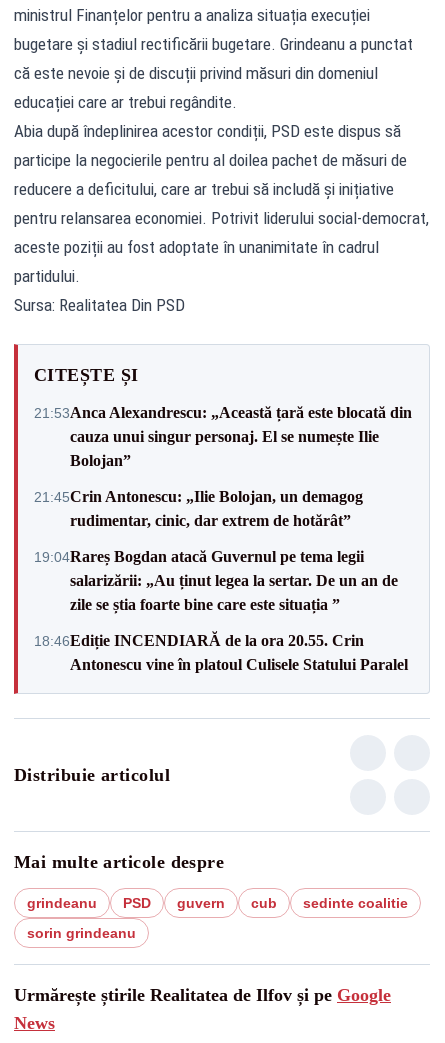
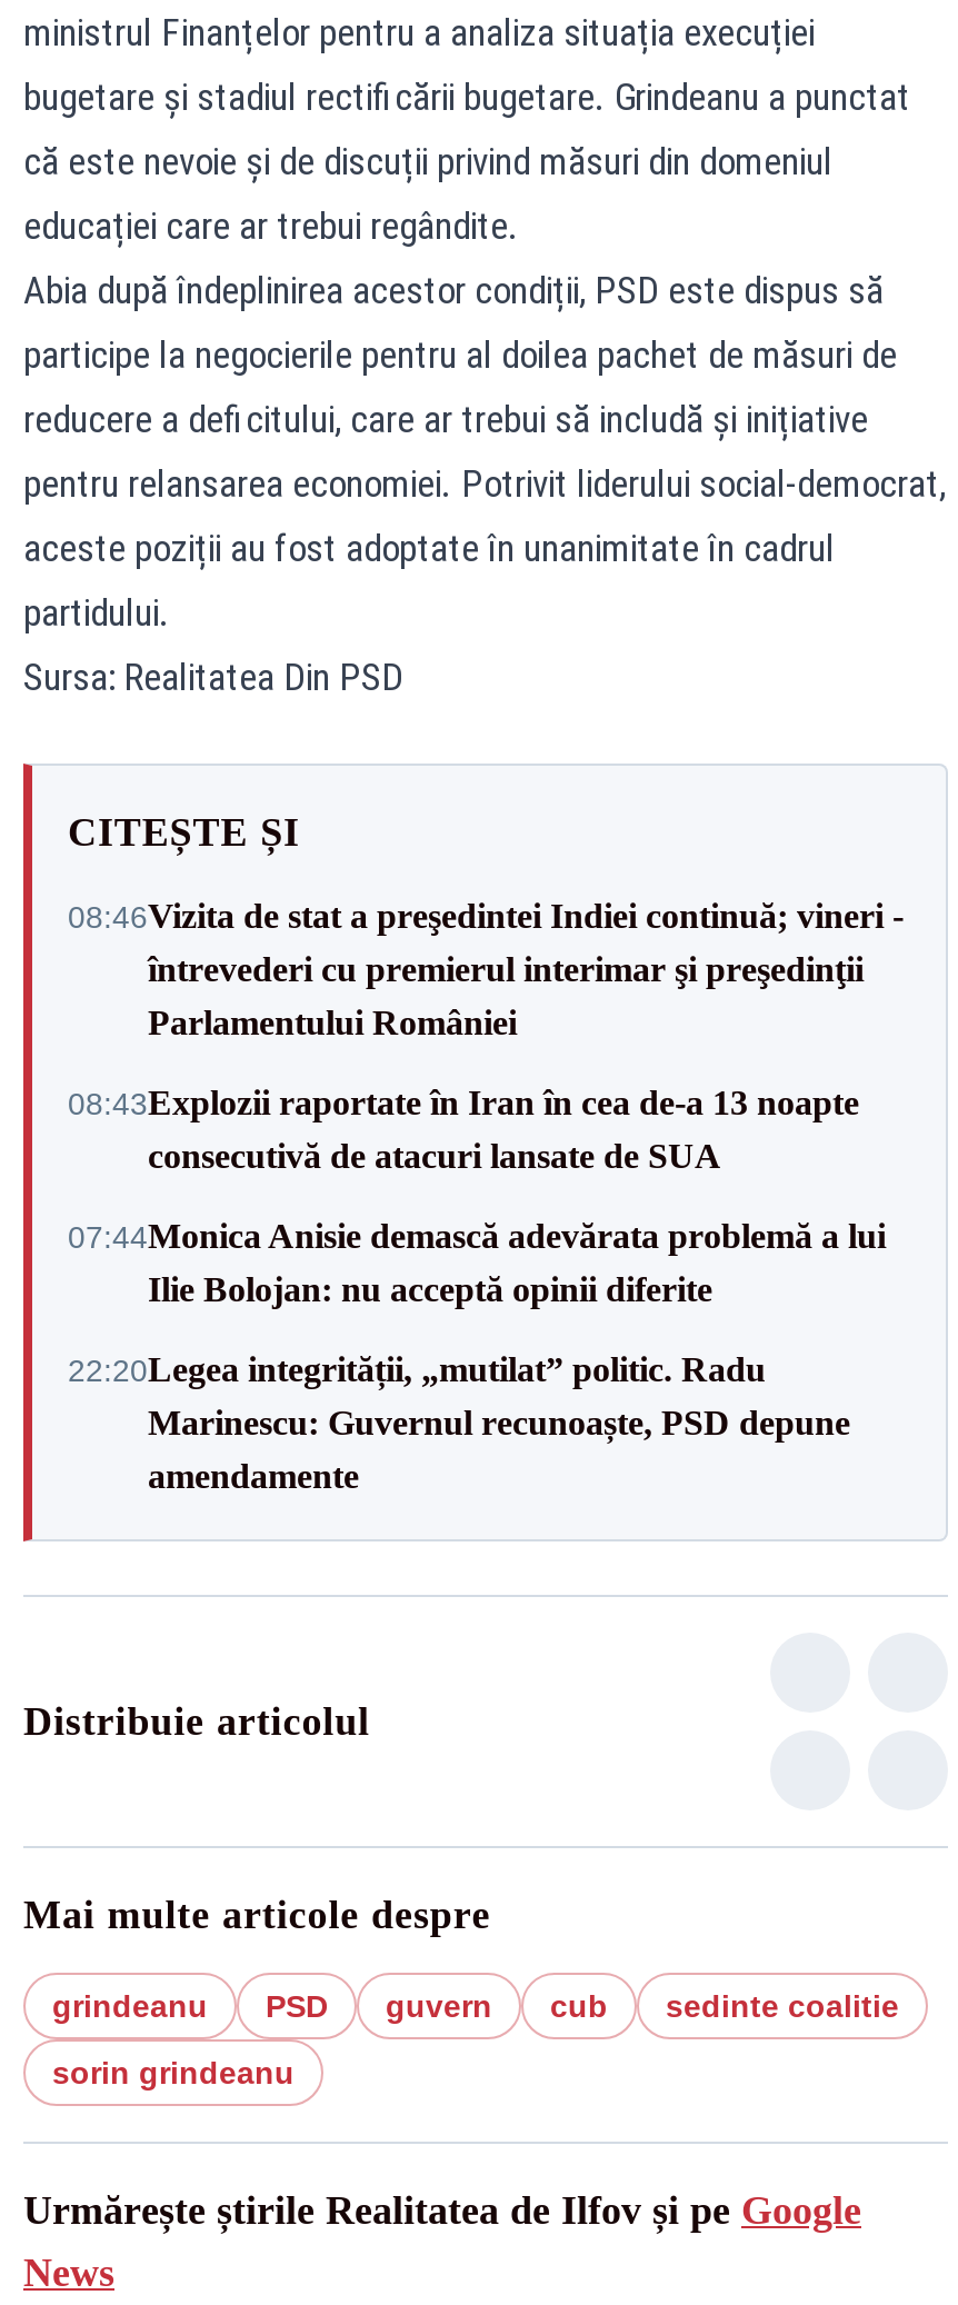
- 21:53Anca Alexandrescu: „Această țară este blocată din
- cauza unui singur personaj. El se numește Ilie
- Bolojan”
+ 08:46Vizita de stat a preşedintei Indiei continuă; vineri -
+ întrevederi cu premierul interimar şi preşedinţii
+ Parlamentului României

- 21:45Crin Antonescu: „Ilie Bolojan, un demagog
- rudimentar, cinic, dar extrem de hotărât”
+ 08:43Explozii raportate în Iran în cea de-a 13 noapte
+ consecutivă de atacuri lansate de SUA

- 19:04Rareș Bogdan atacă Guvernul pe tema legii
- salarizării: „Au ținut legea la sertar. De un an de
- zile se știa foarte bine care este situația ”
+ 07:44Monica Anisie demască adevărata problemă a lui
+ Ilie Bolojan: nu acceptă opinii diferite

- 18:46Ediție INCENDIARĂ de la ora 20.55. Crin
- Antonescu vine în platoul Culisele Statului Paralel
+ 22:20Legea integrității, „mutilat” politic. Radu
+ Marinescu: Guvernul recunoaște, PSD depune
+ amendamente
